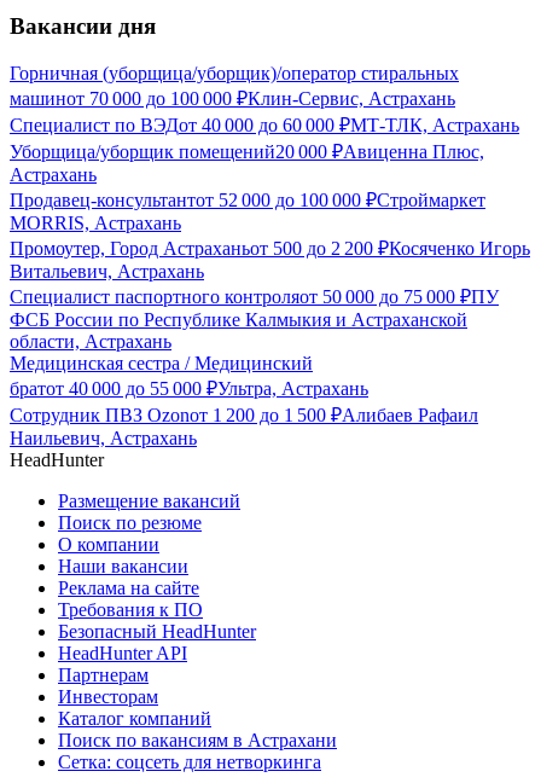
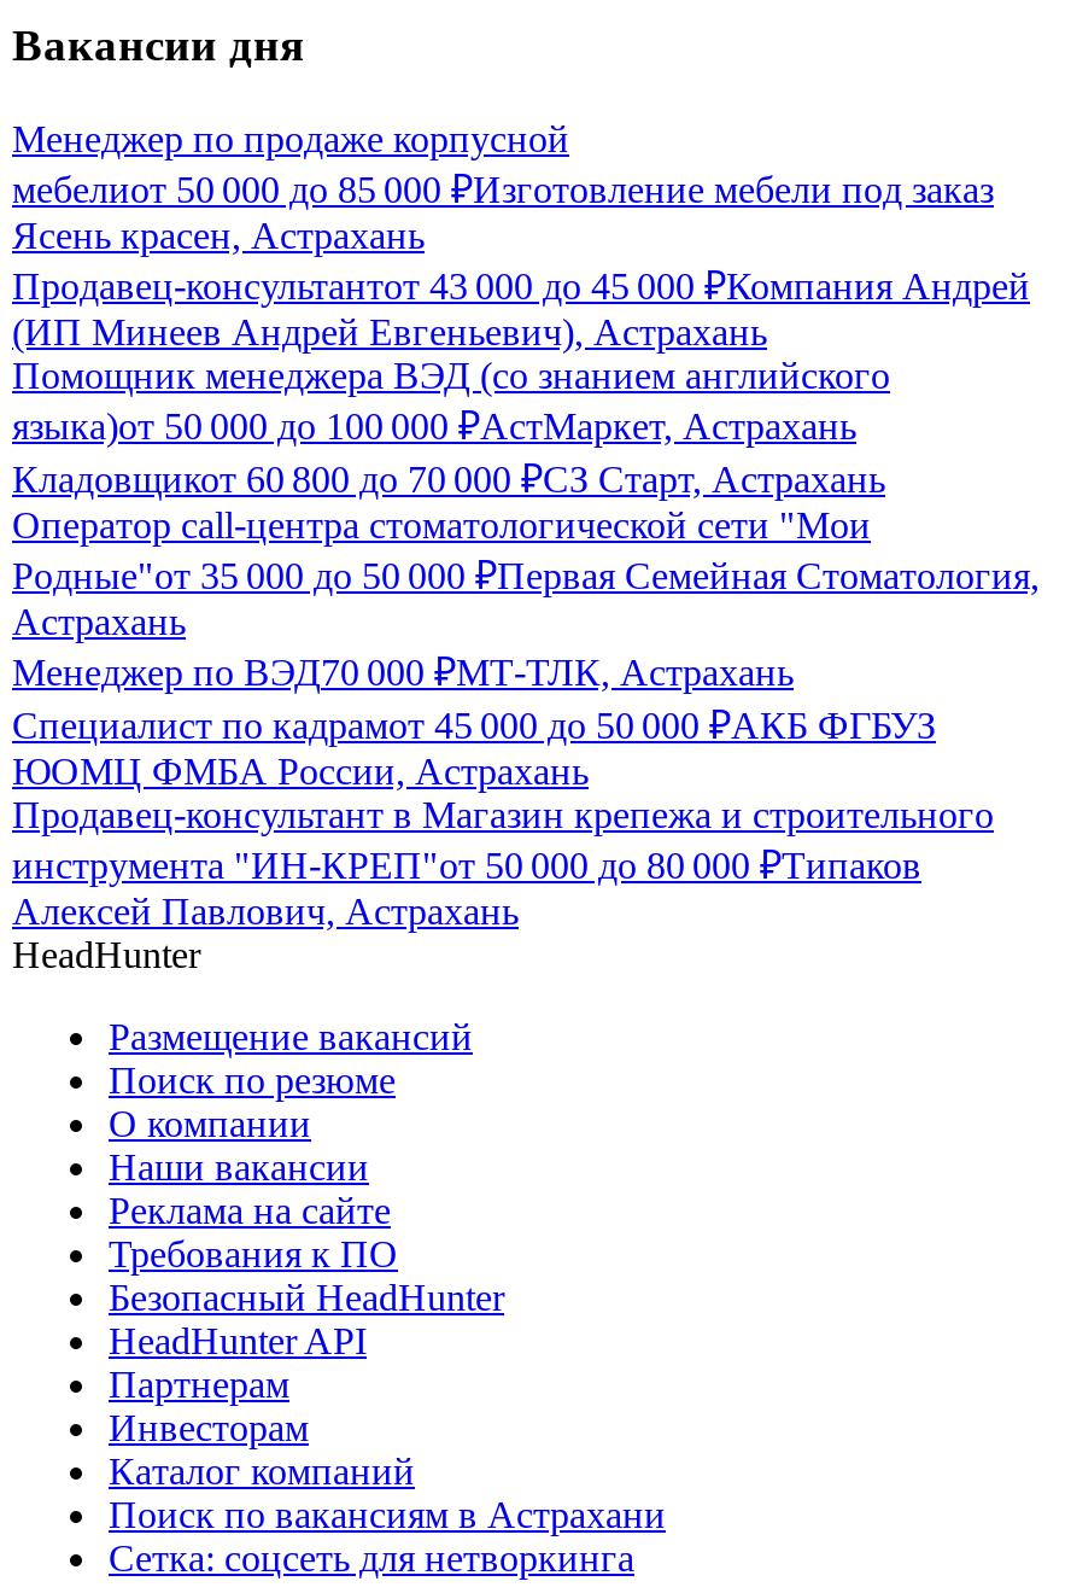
- Горничная (уборщица/уборщик)/оператор стиральных
- машинот 70 000 до 100 000 ₽Клин-Сервис, Астрахань
- Специалист по ВЭДот 40 000 до 60 000 ₽МТ-ТЛК, Астрахань
- Уборщица/уборщик помещений20 000 ₽Авиценна Плюс,
+ Менеджер по продаже корпусной
+ мебелиот 50 000 до 85 000 ₽Изготовление мебели под заказ
+ Ясень красен, Астрахань
+ Продавец-консультантот 43 000 до 45 000 ₽Компания Андрей
+ (ИП Минеев Андрей Евгеньевич), Астрахань
+ Помощник менеджера ВЭД (со знанием английского
+ языка)от 50 000 до 100 000 ₽АстМаркет, Астрахань
+ Кладовщикот 60 800 до 70 000 ₽СЗ Старт, Астрахань
+ Оператор call-центра стоматологической сети "Мои
+ Родные"от 35 000 до 50 000 ₽Первая Семейная Стоматология,

moved down: Астрахань

- Продавец-консультантот 52 000 до 100 000 ₽Строймаркет
- MORRIS, Астрахань
- Промоутер, Город Астраханьот 500 до 2 200 ₽Косяченко Игорь
- Витальевич, Астрахань
- Специалист паспортного контроляот 50 000 до 75 000 ₽ПУ
- ФСБ России по Республике Калмыкия и Астраханской
- области, Астрахань
- Медицинская сестра / Медицинский
- братот 40 000 до 55 000 ₽Ультра, Астрахань
- Сотрудник ПВЗ Ozonот 1 200 до 1 500 ₽Алибаев Рафаил
- Наильевич, Астрахань
+ Менеджер по ВЭД70 000 ₽МТ-ТЛК, Астрахань
+ Специалист по кадрамот 45 000 до 50 000 ₽АКБ ФГБУЗ
+ ЮОМЦ ФМБА России, Астрахань
+ Продавец-консультант в Магазин крепежа и строительного
+ инструмента "ИН-КРЕП"от 50 000 до 80 000 ₽Типаков
+ Алексей Павлович, Астрахань
